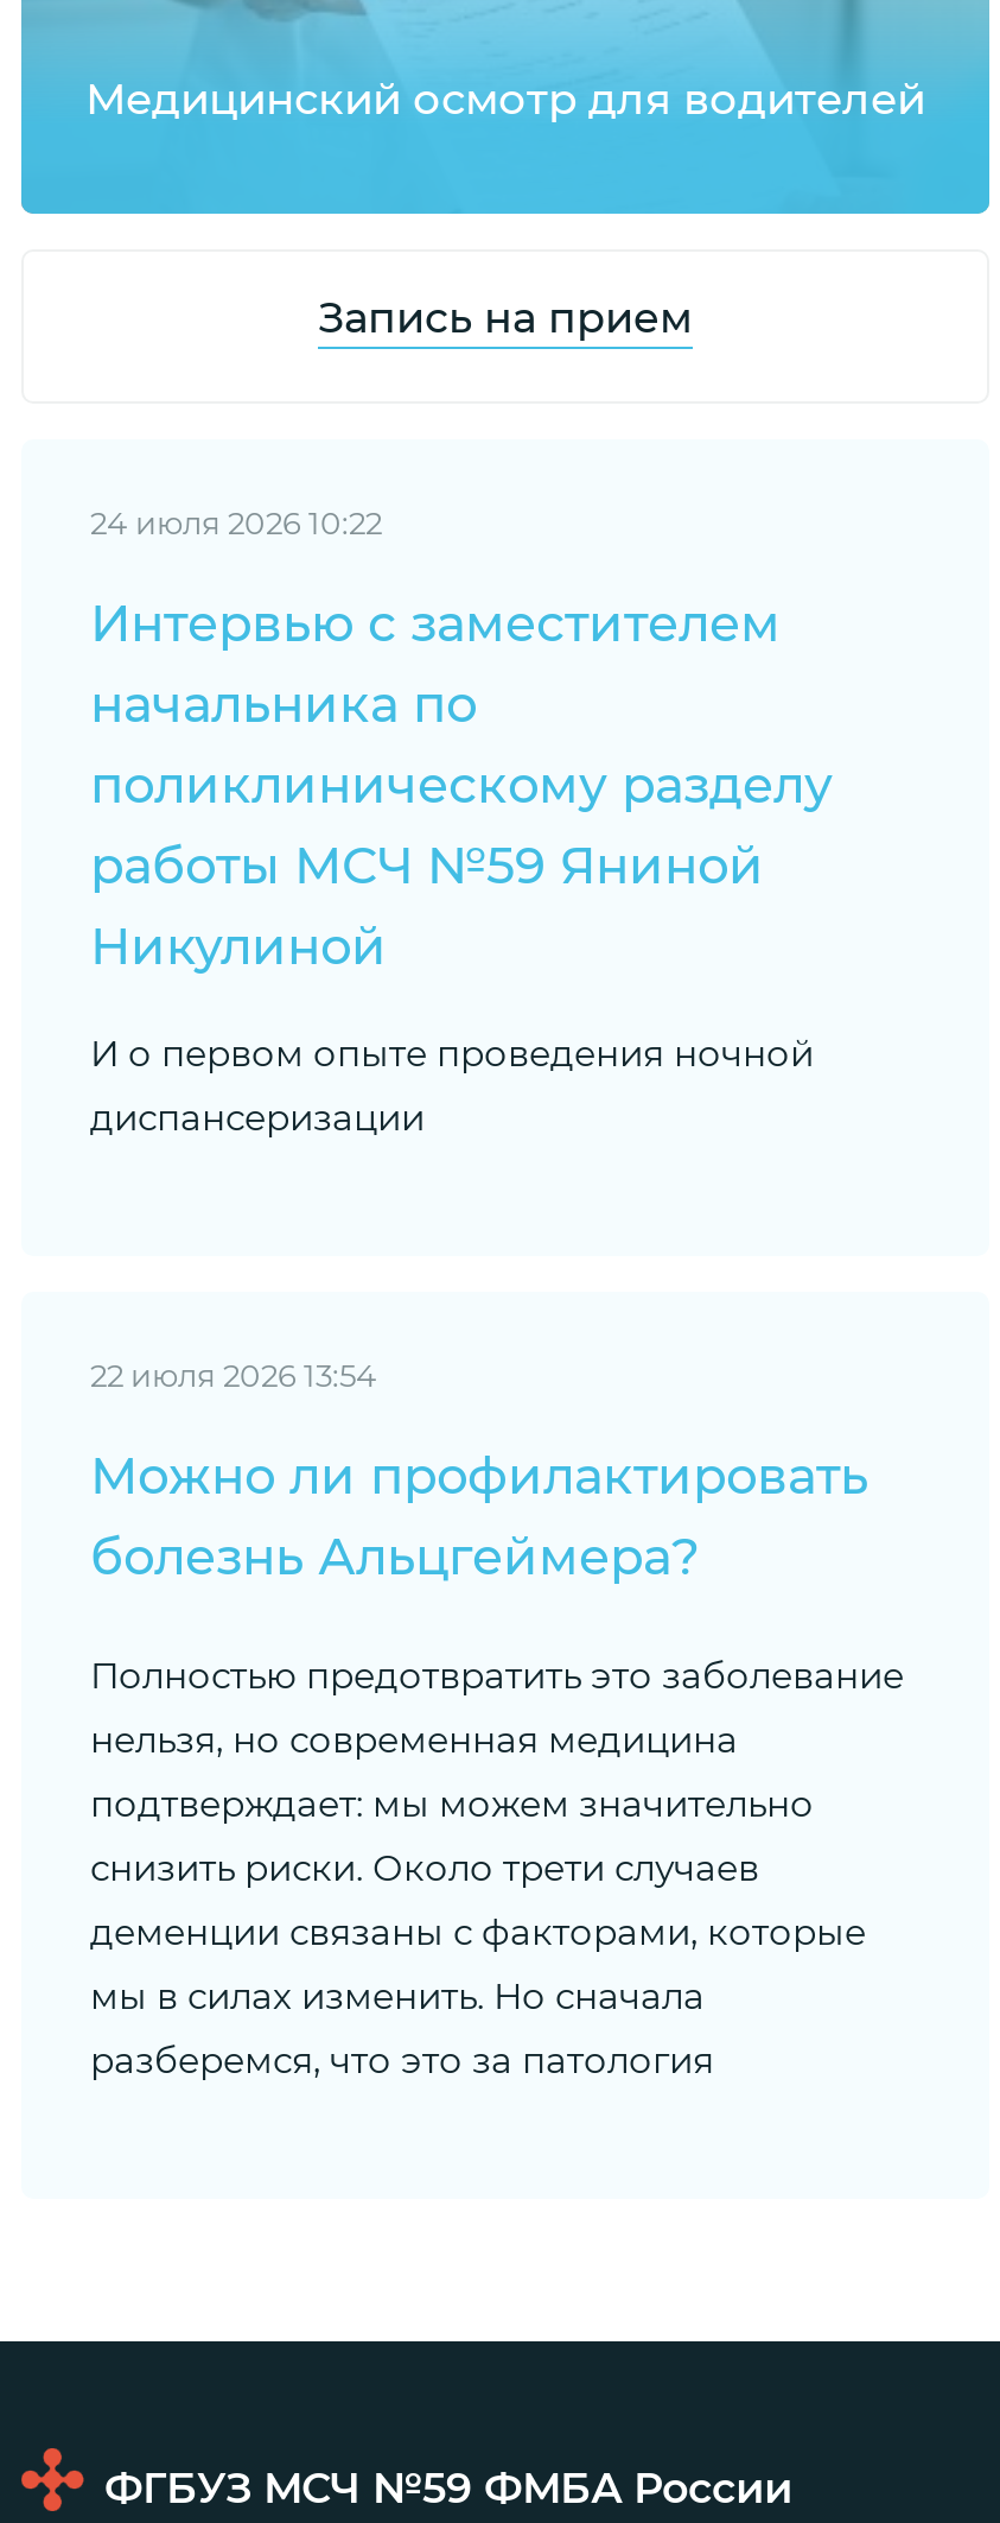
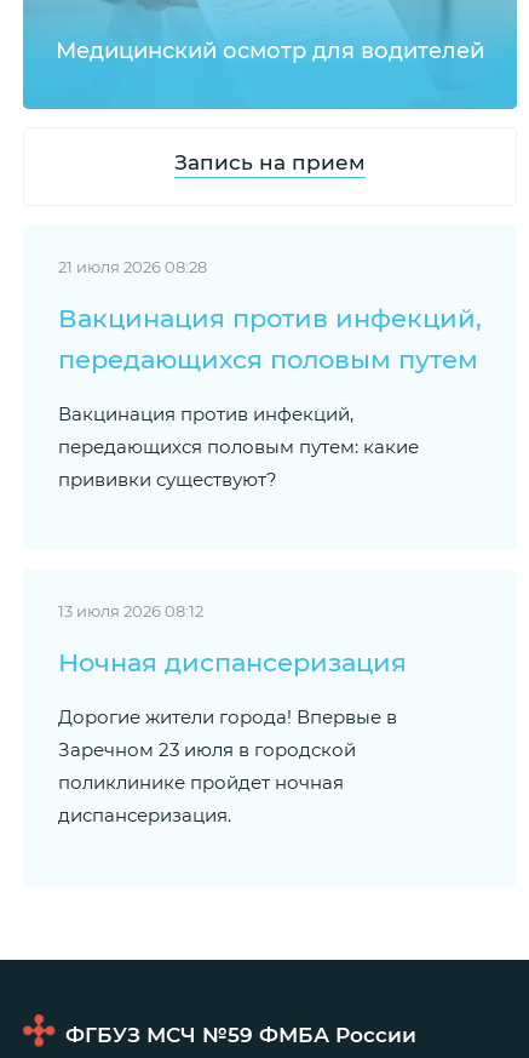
- 24 июля 2026 10:22
- Интервью с заместителем
- начальника по
- поликлиническому разделу
- работы МСЧ №59 Яниной
- Никулиной
- И о первом опыте проведения ночной
- диспансеризации
+ 21 июля 2026 08:28
+ Вакцинация против инфекций,
+ передающихся половым путем
+ Вакцинация против инфекций,
+ передающихся половым путем: какие
+ прививки существуют?

- 22 июля 2026 13:54
- Можно ли профилактировать
- болезнь Альцгеймера?
- Полностью предотвратить это заболевание
- нельзя, но современная медицина
- подтверждает: мы можем значительно
- снизить риски. Около трети случаев
- деменции связаны с факторами, которые
- мы в силах изменить. Но сначала
- разберемся, что это за патология
+ 13 июля 2026 08:12
+ Ночная диспансеризация
+ Дорогие жители города! Впервые в
+ Заречном 23 июля в городской
+ поликлинике пройдет ночная
+ диспансеризация.
